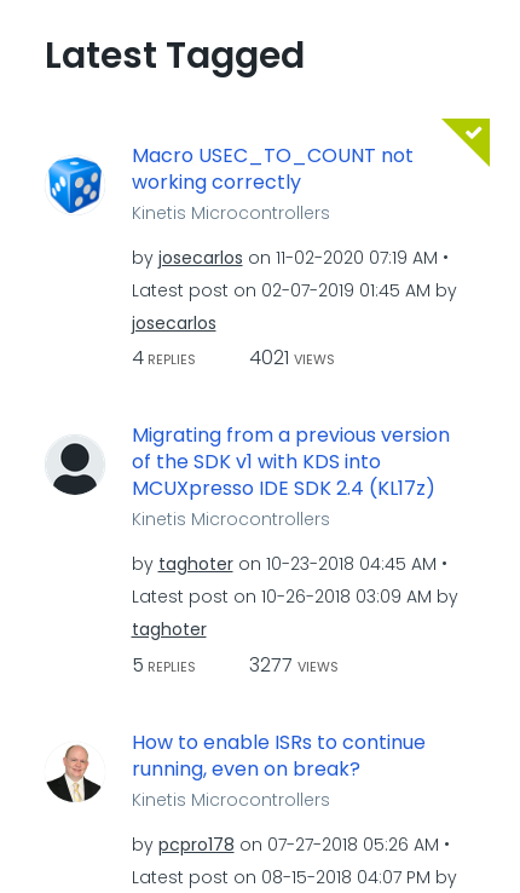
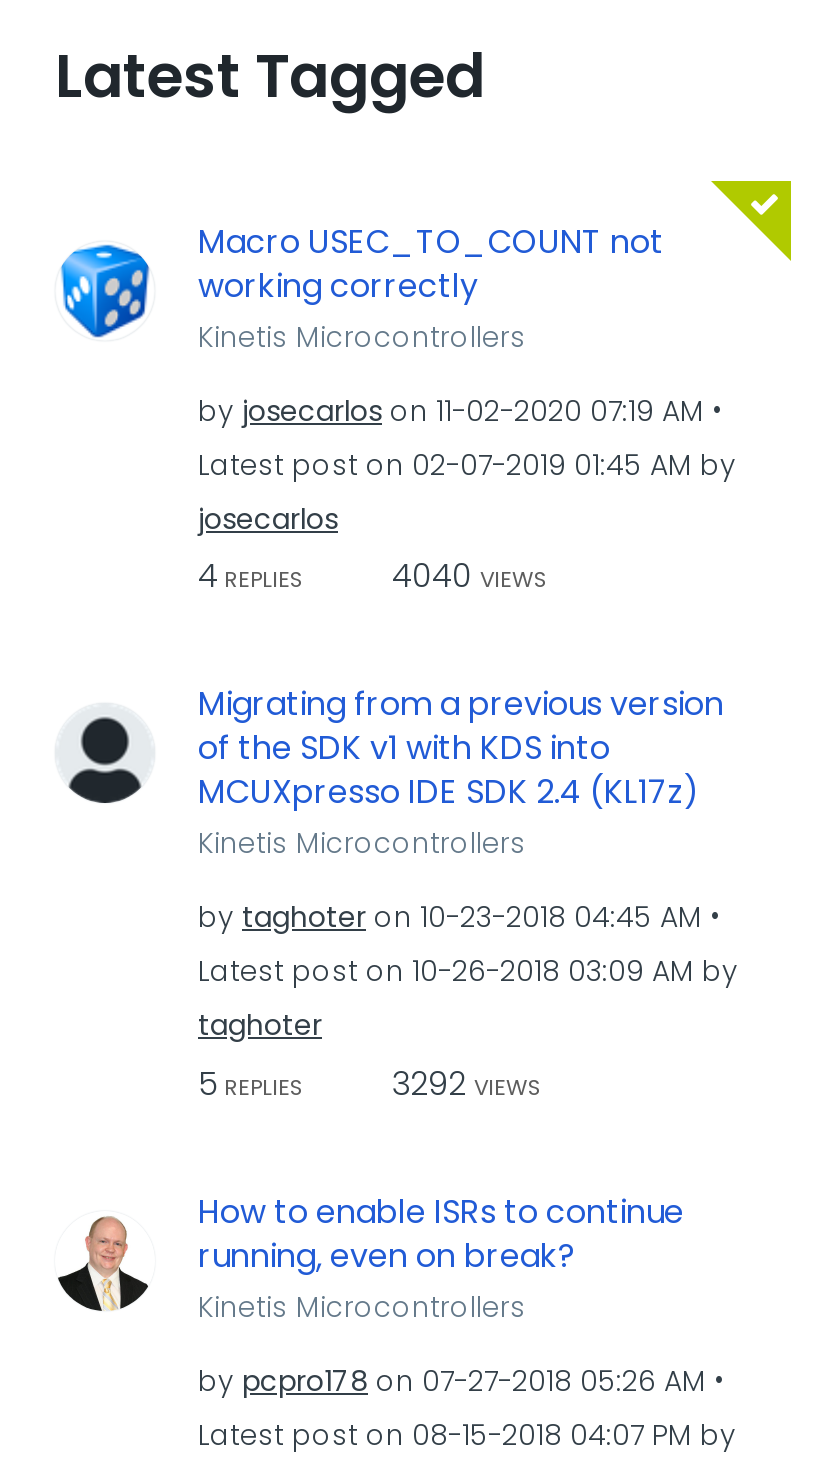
- 4 REPLIES 4021 VIEWS
+ 4 REPLIES 4040 VIEWS

- 5 REPLIES 3277 VIEWS
+ 5 REPLIES 3292 VIEWS
